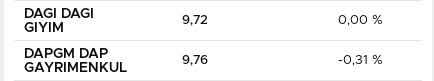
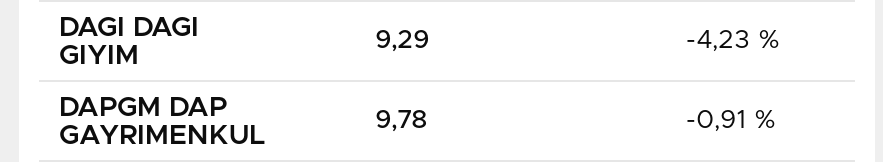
- 9,72
+ 9,29

- 0,00 %
+ -4,23 %

- 9,76
+ 9,78

- -0,31 %
+ -0,91 %
